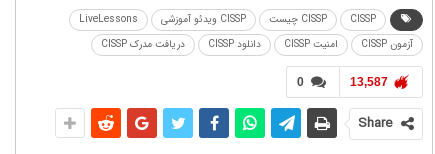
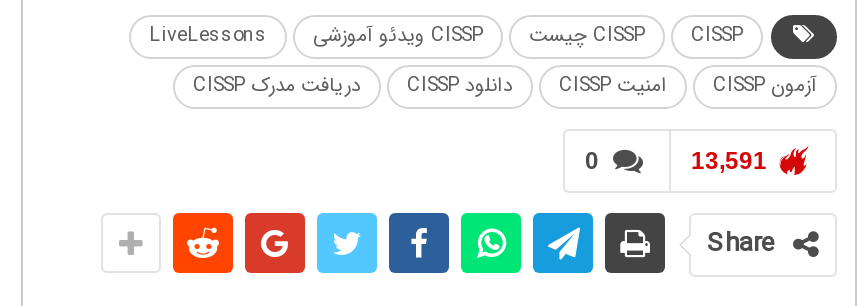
- 13,587
+ 13,591
